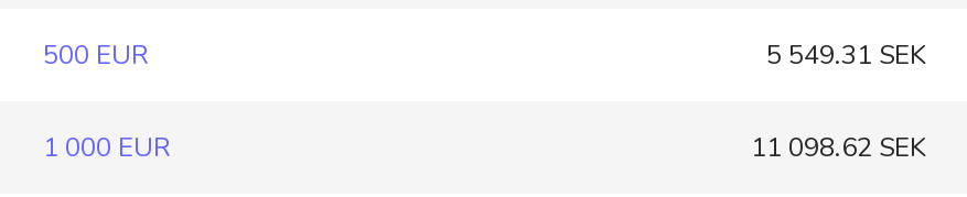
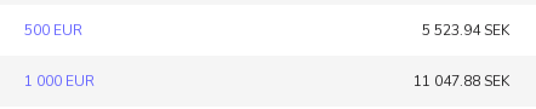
- 5 549.31 SEK
+ 5 523.94 SEK

- 11 098.62 SEK
+ 11 047.88 SEK
